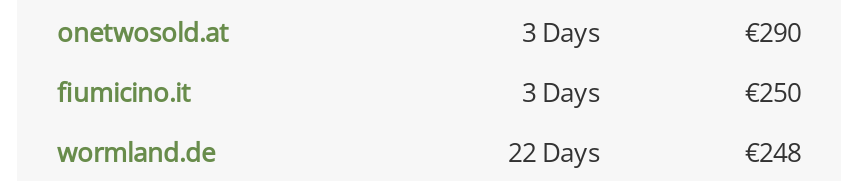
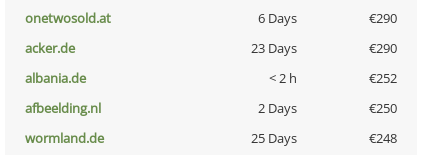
- 3 Days
+ 6 Days

- fiumicino.it
- 3 Days
+ acker.de
+ 23 Days
+ €290
+ albania.de
+ < 2 h
+ €252
+ afbeelding.nl
+ 2 Days

- 22 Days
+ 25 Days
